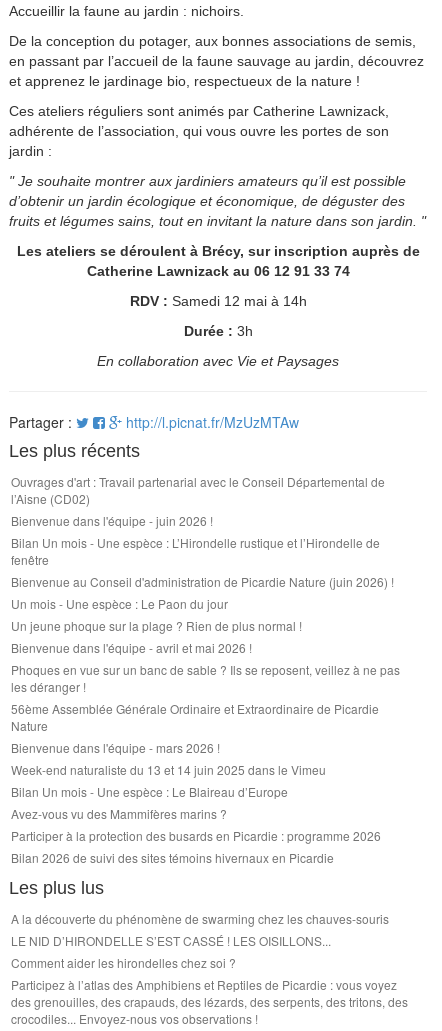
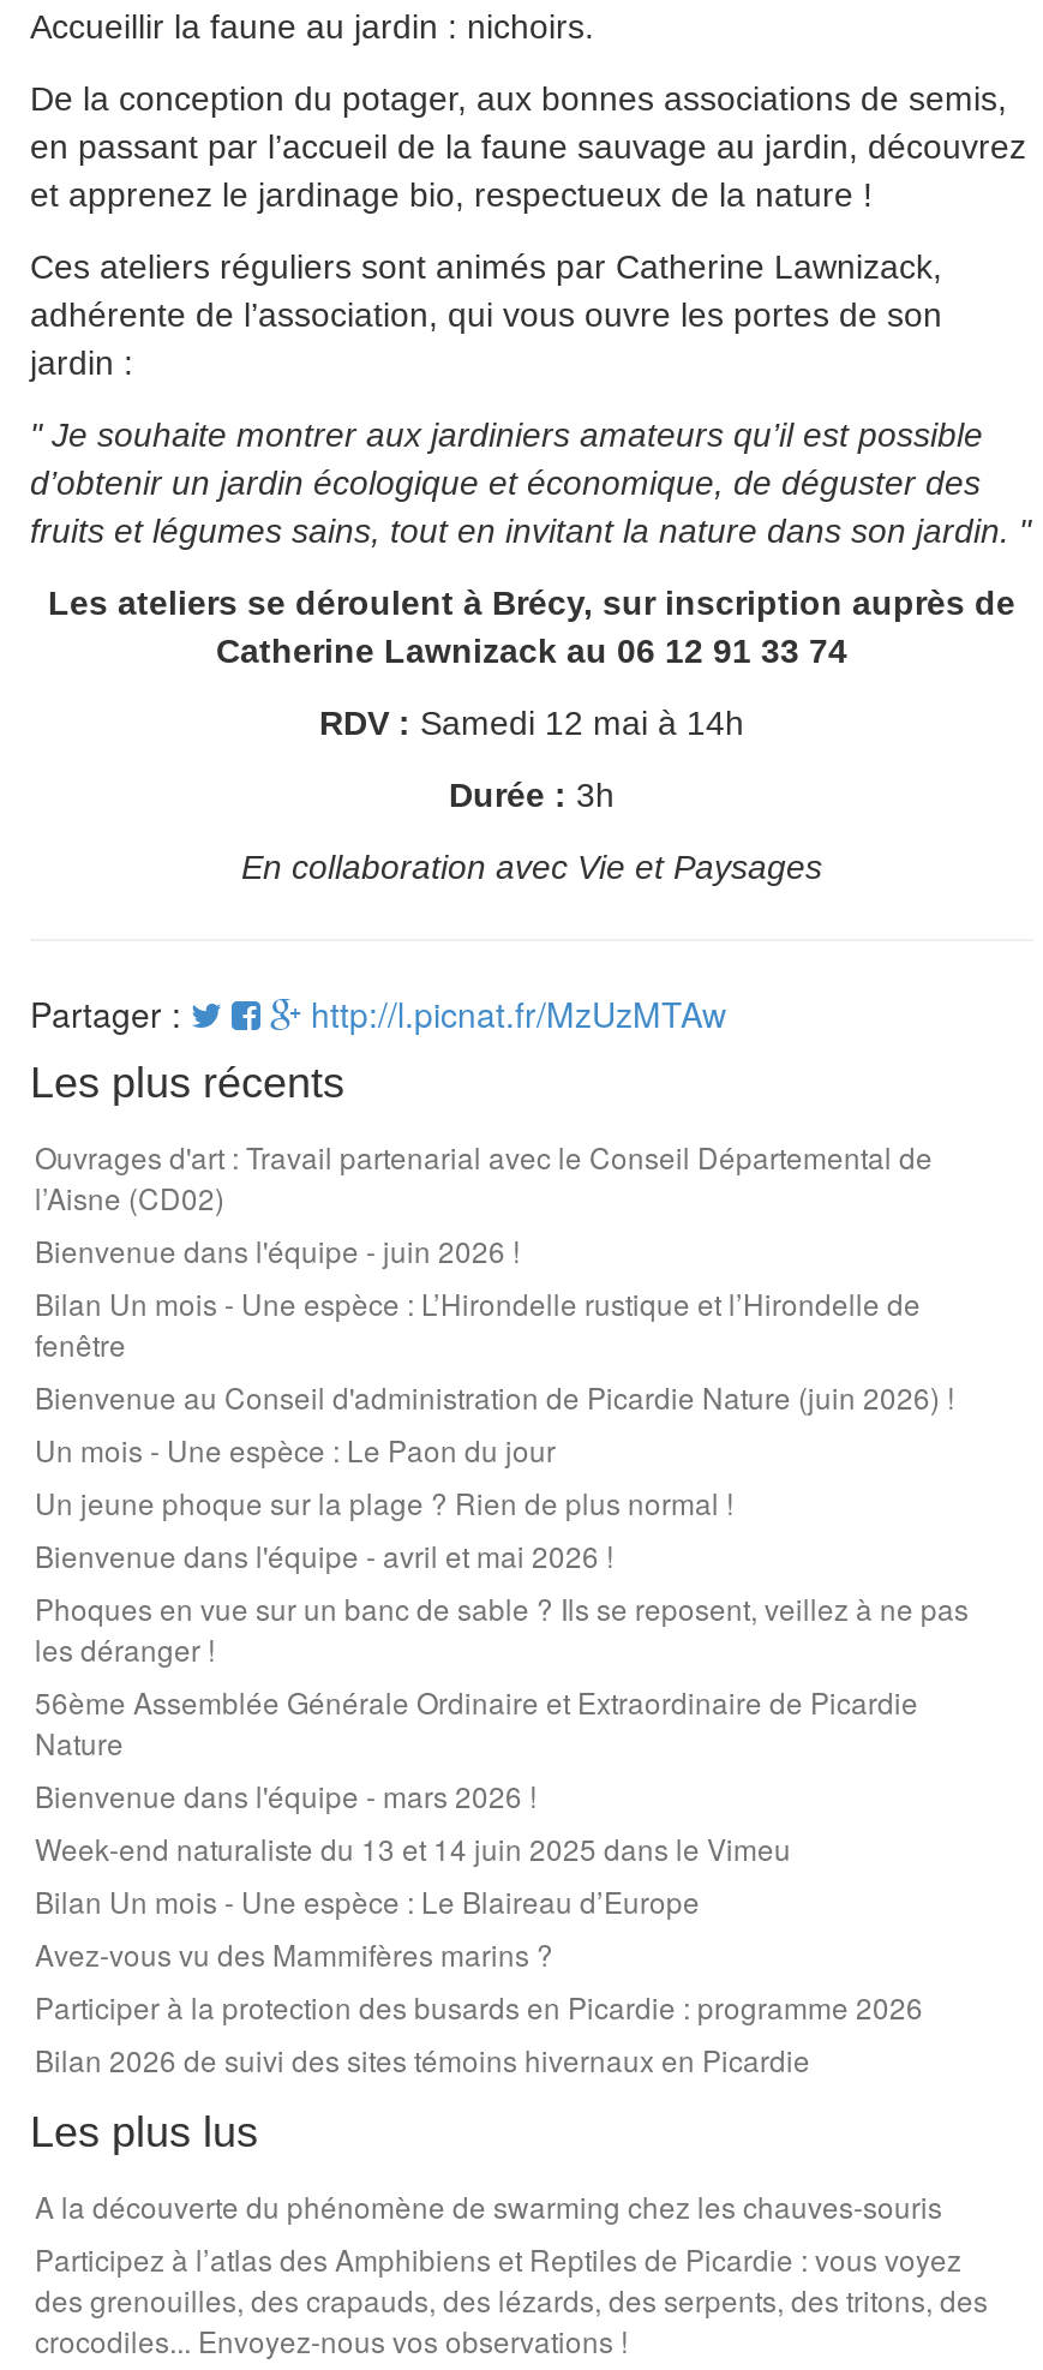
- LE NID D’HIRONDELLE S’EST CASSÉ ! LES OISILLONS...
- Comment aider les hirondelles chez soi ?
